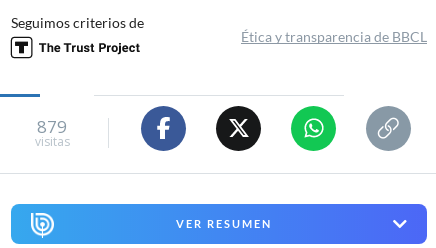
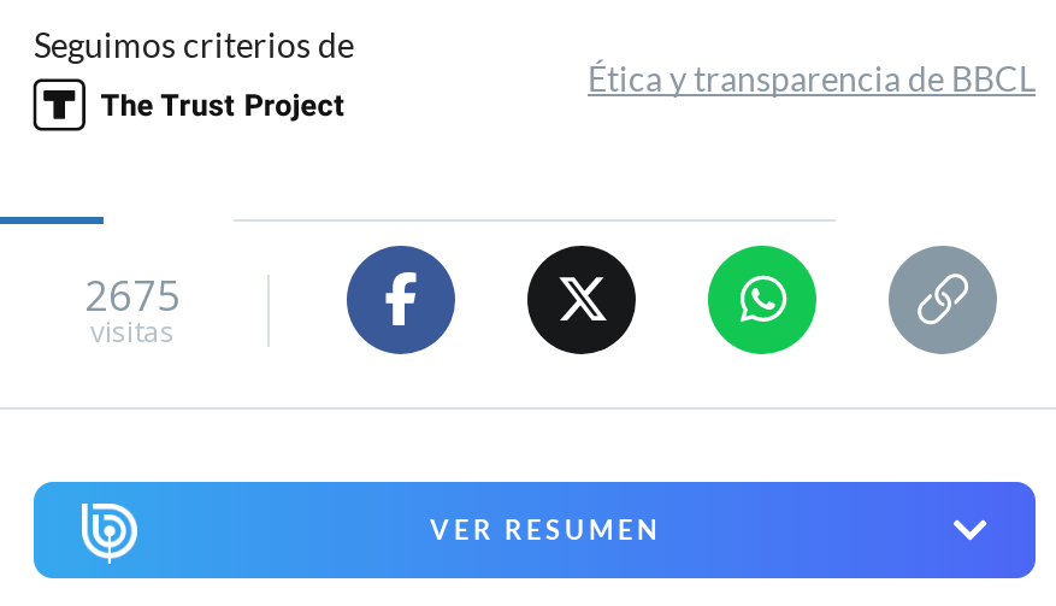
- 879
+ 2675
